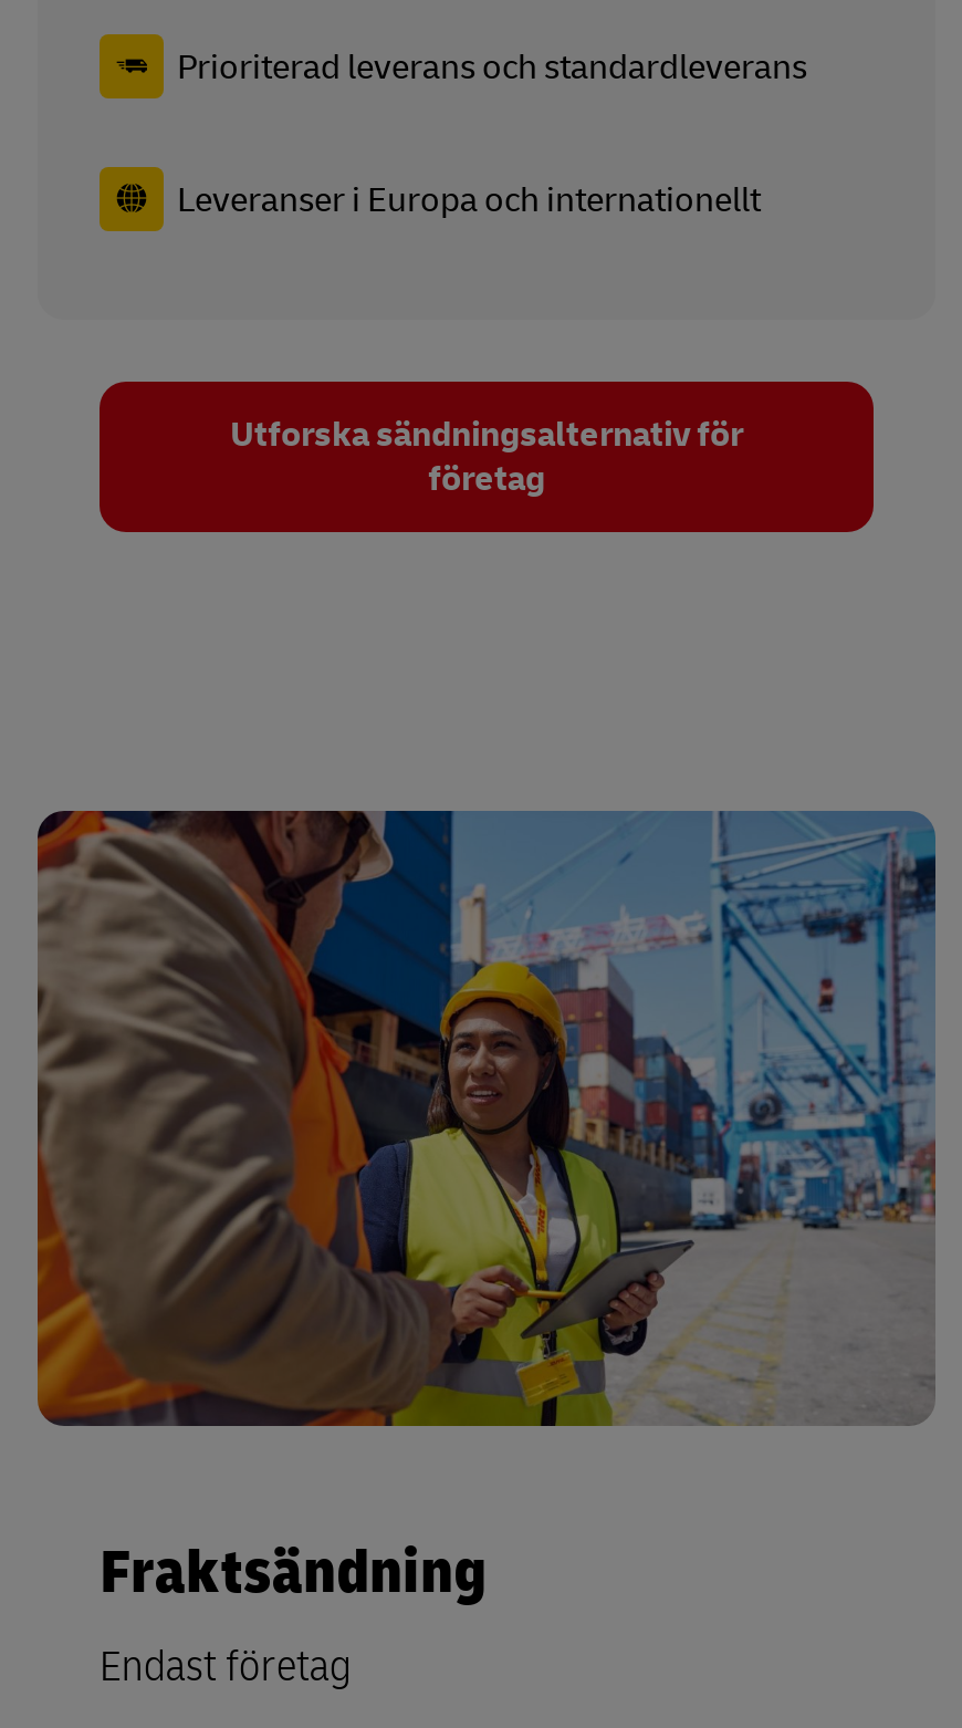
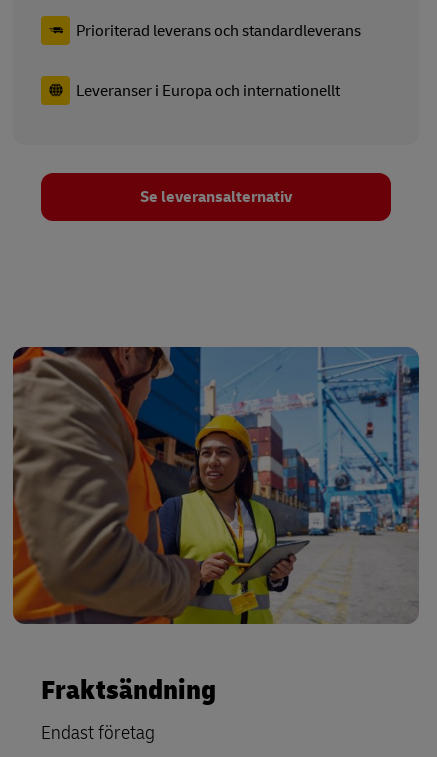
- Utforska sändningsalternativ för
- företag
+ Se leveransalternativ
